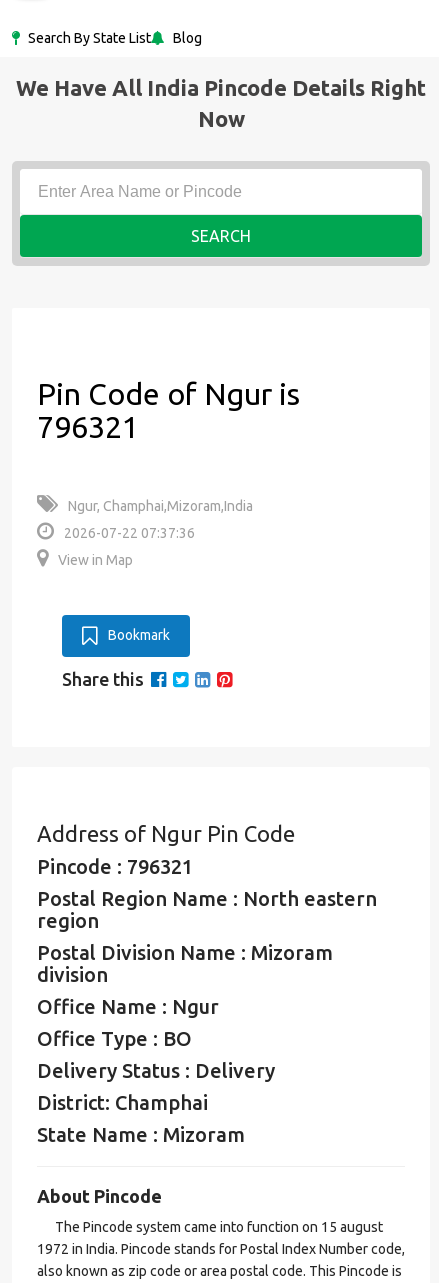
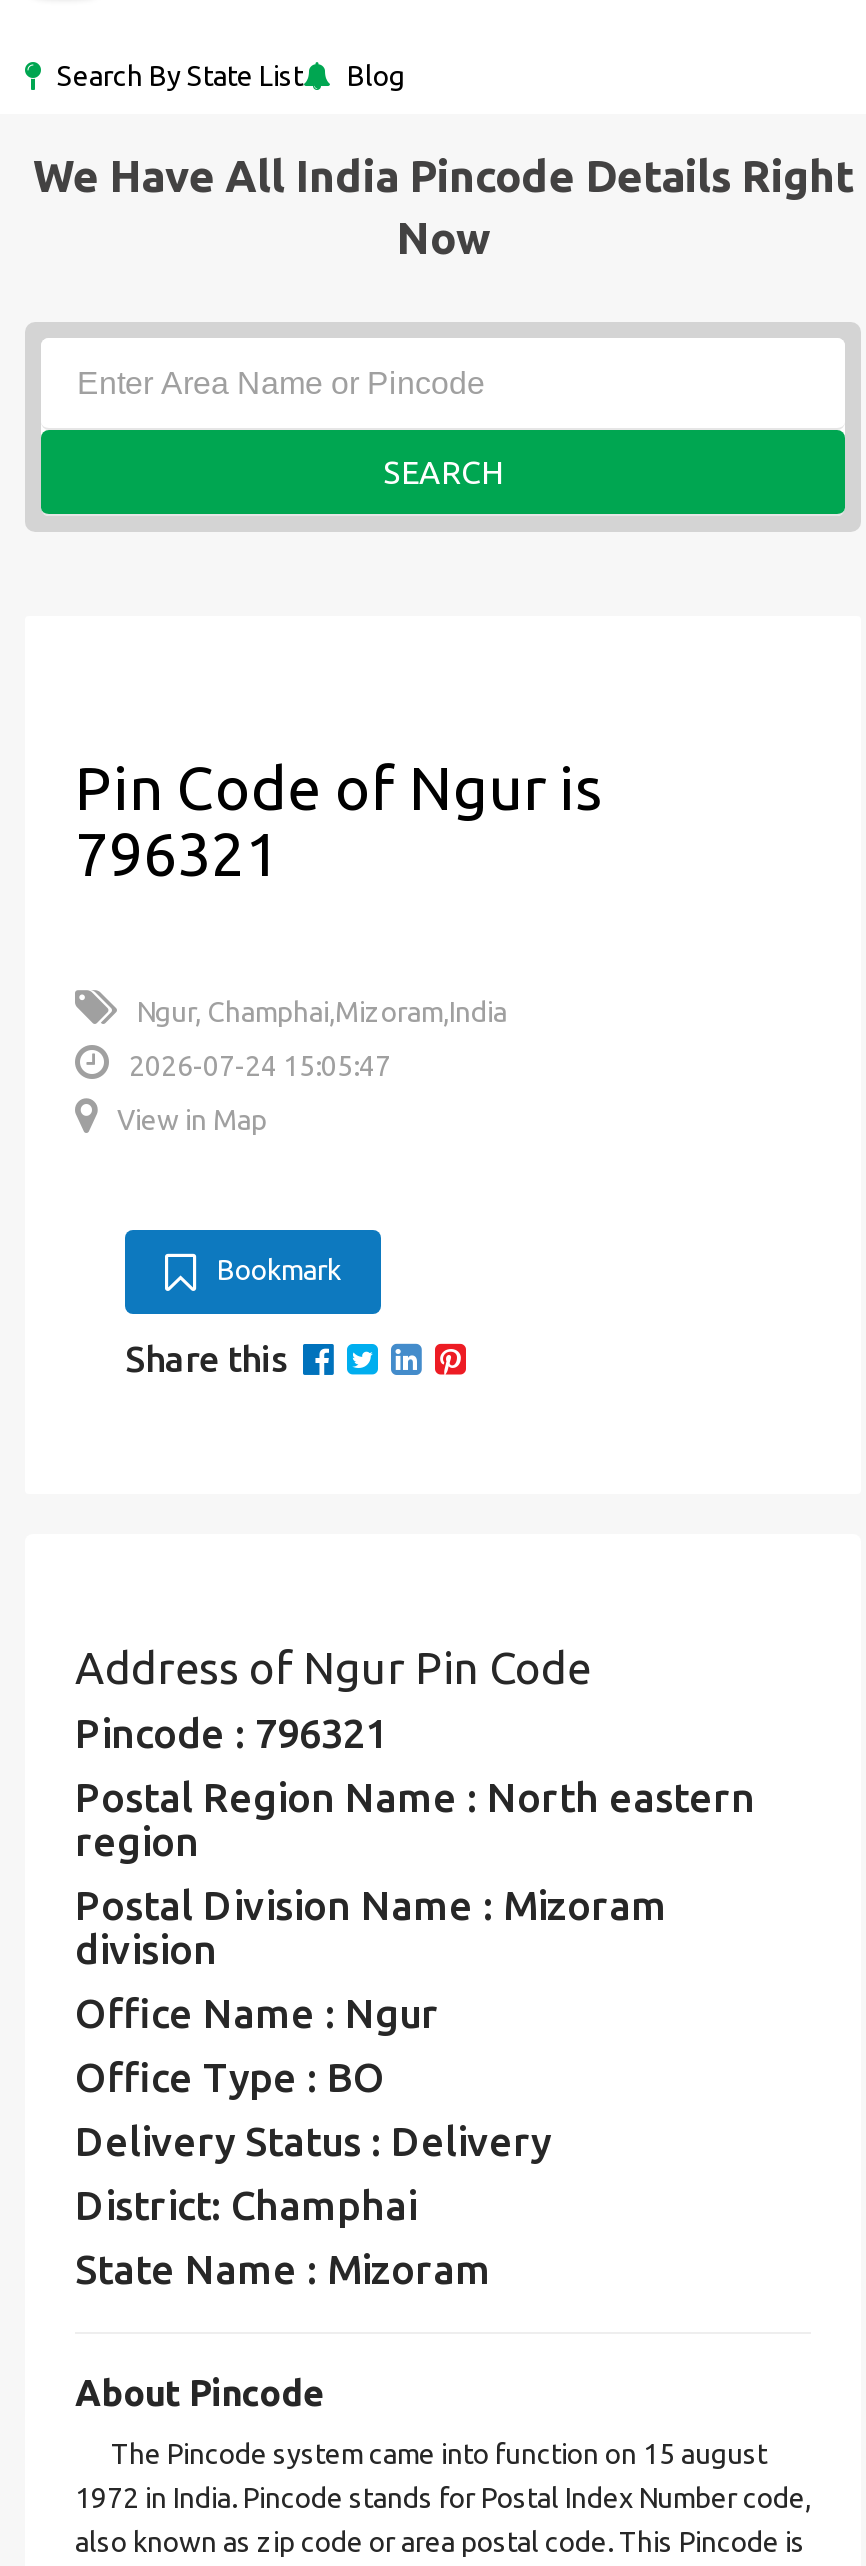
- 2026-07-22 07:37:36
+ 2026-07-24 15:05:47
